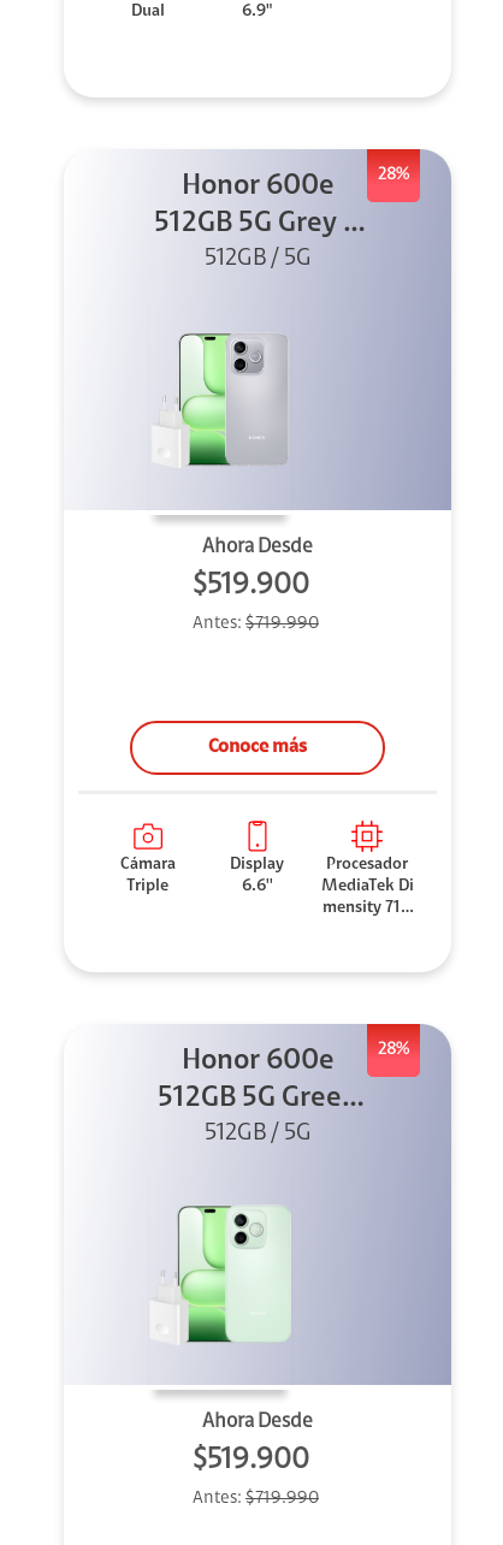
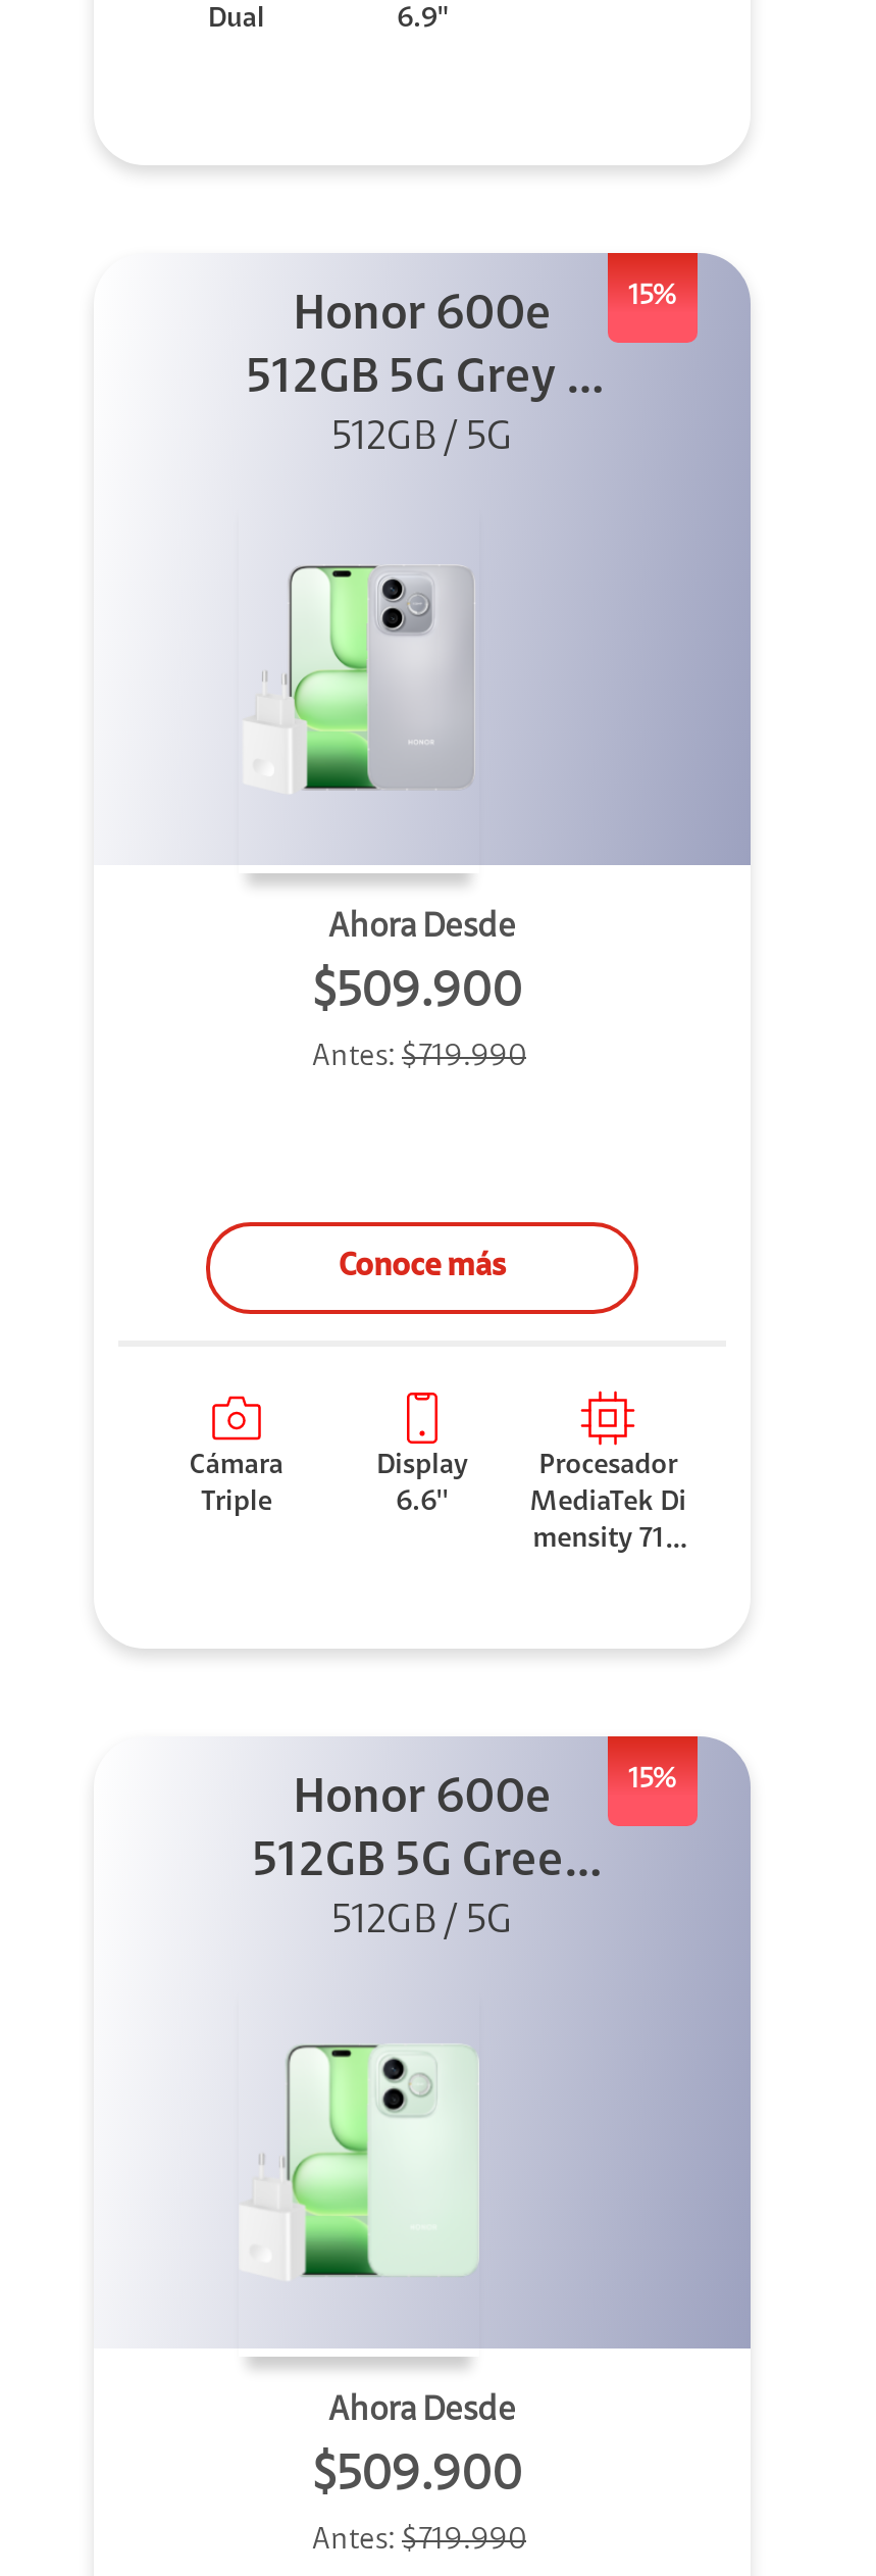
- 28%
+ 15%

- $519.900
+ $509.900

- 28%
+ 15%

- $519.900
+ $509.900
